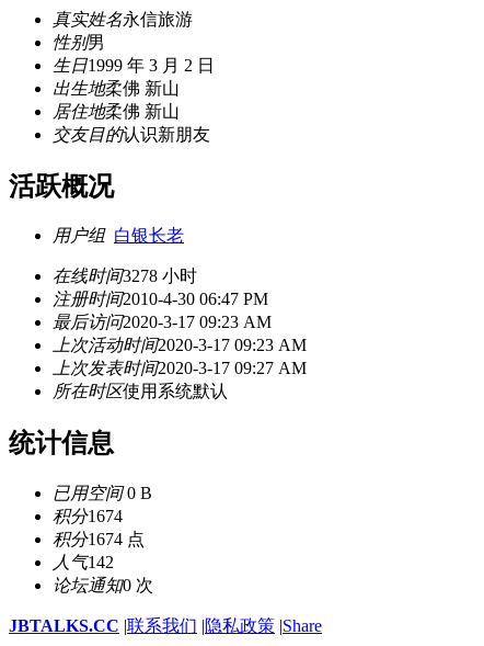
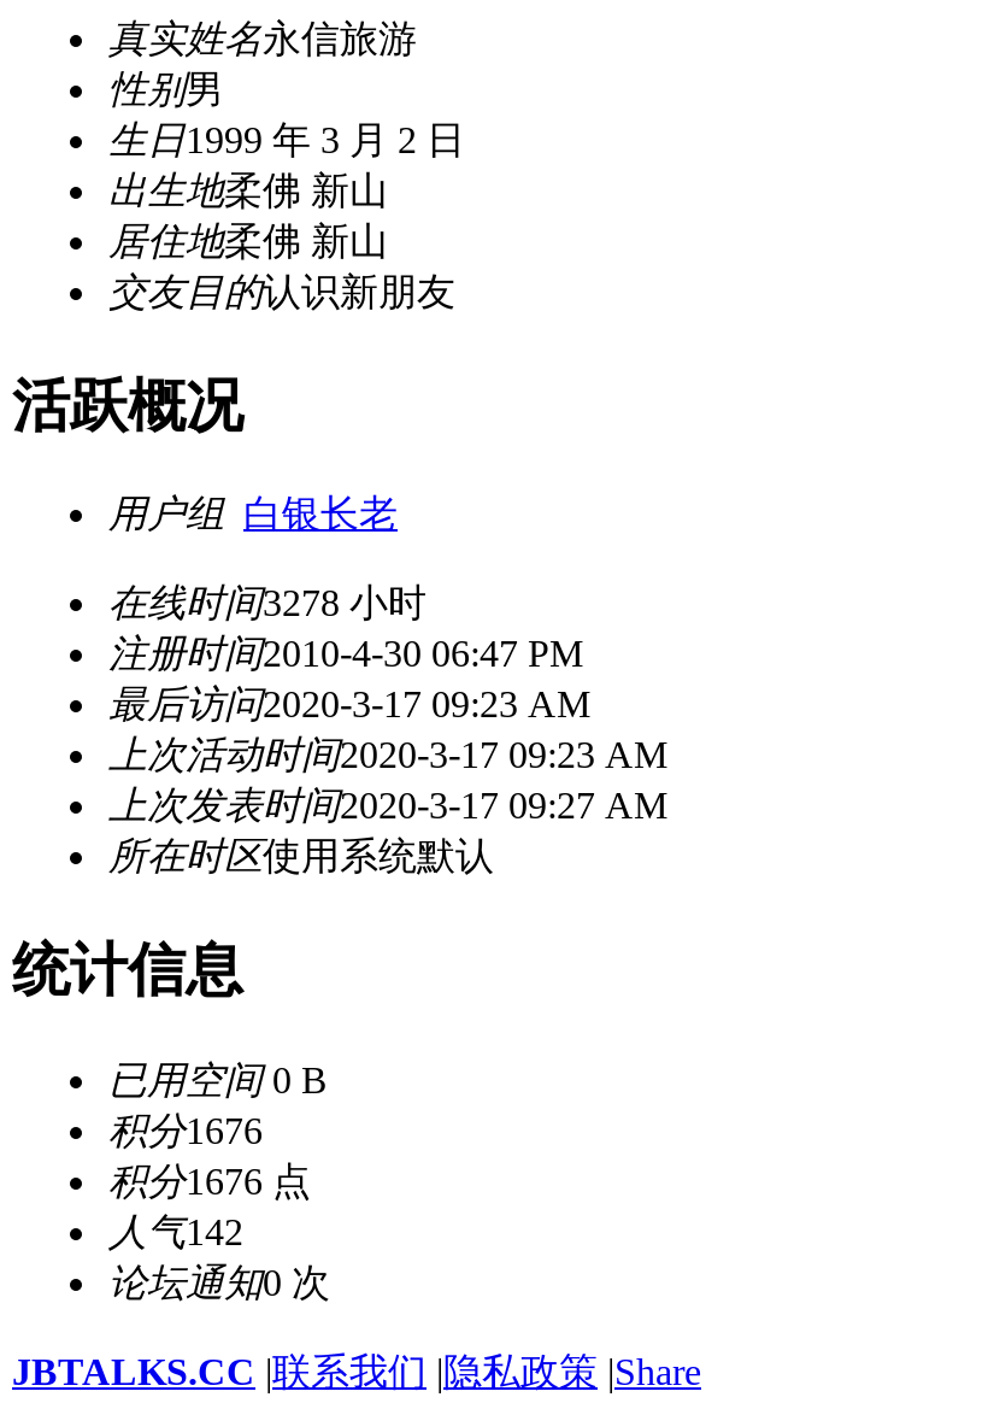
- 积分1674
+ 积分1676

- 积分1674 点
+ 积分1676 点
